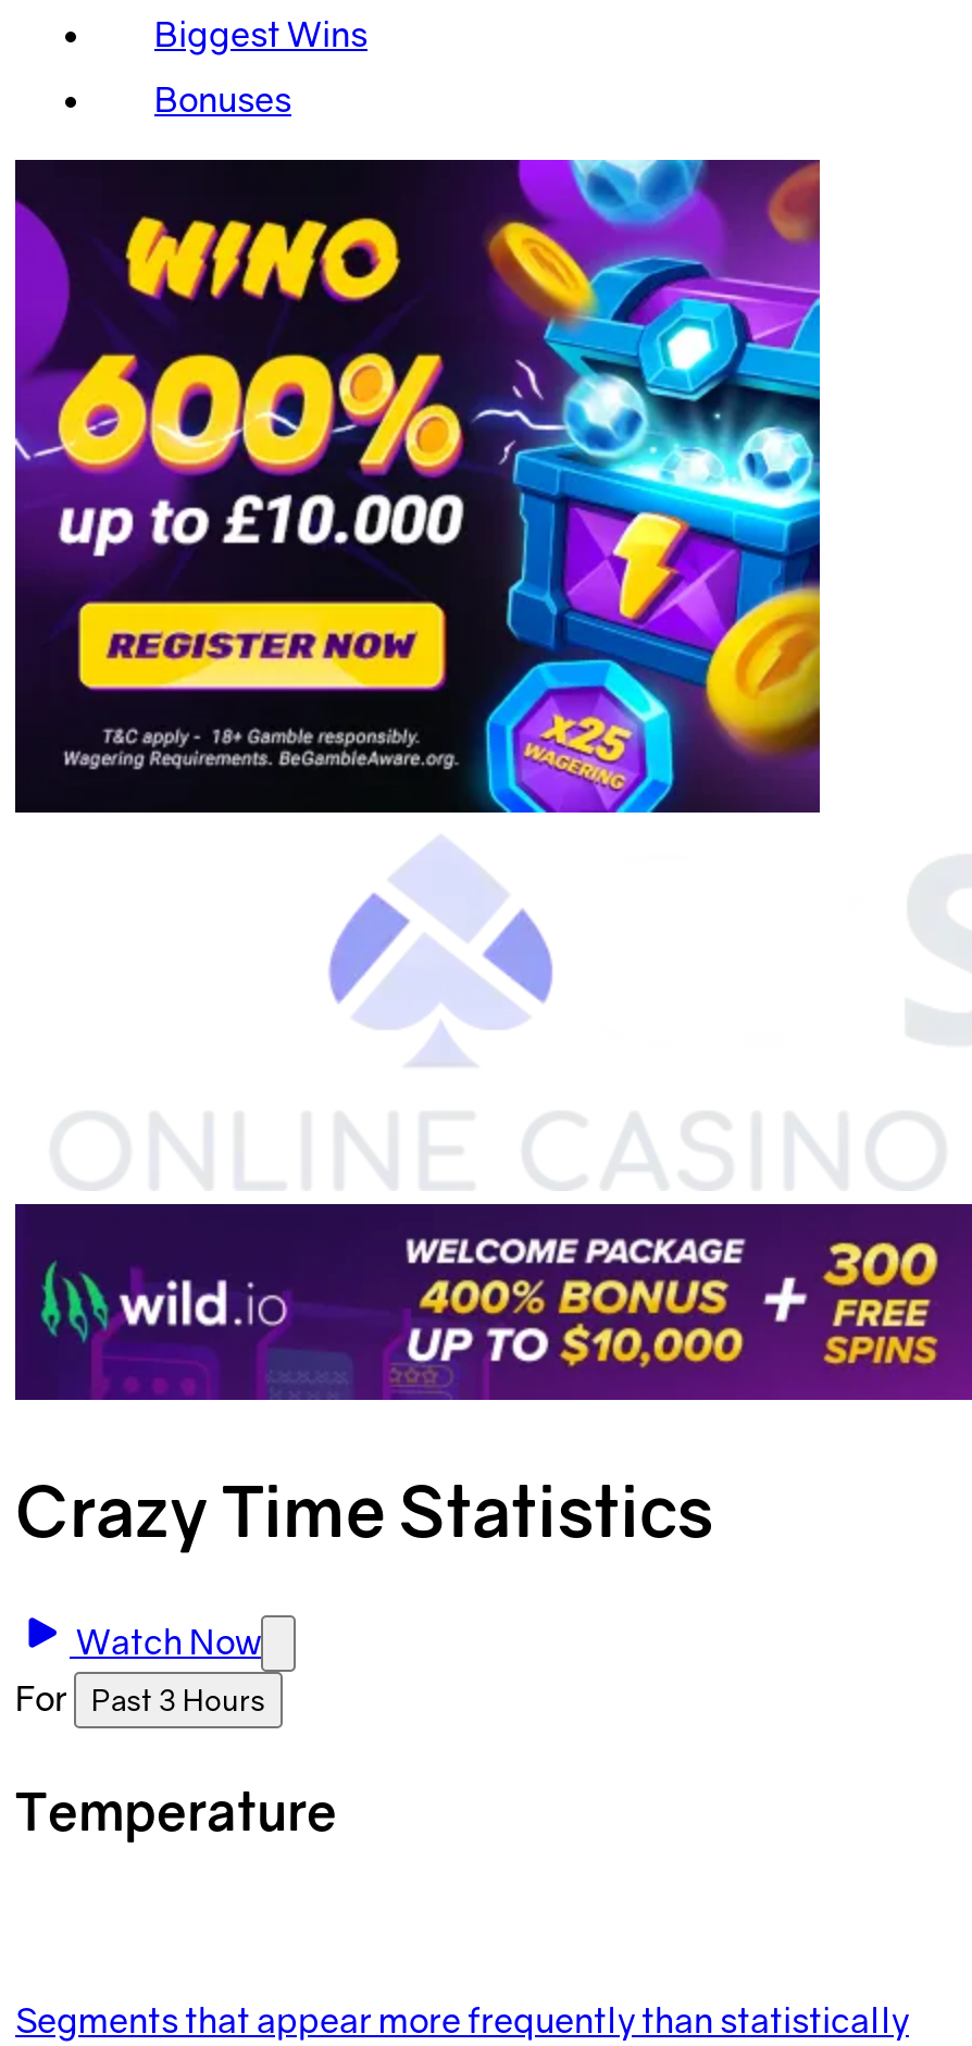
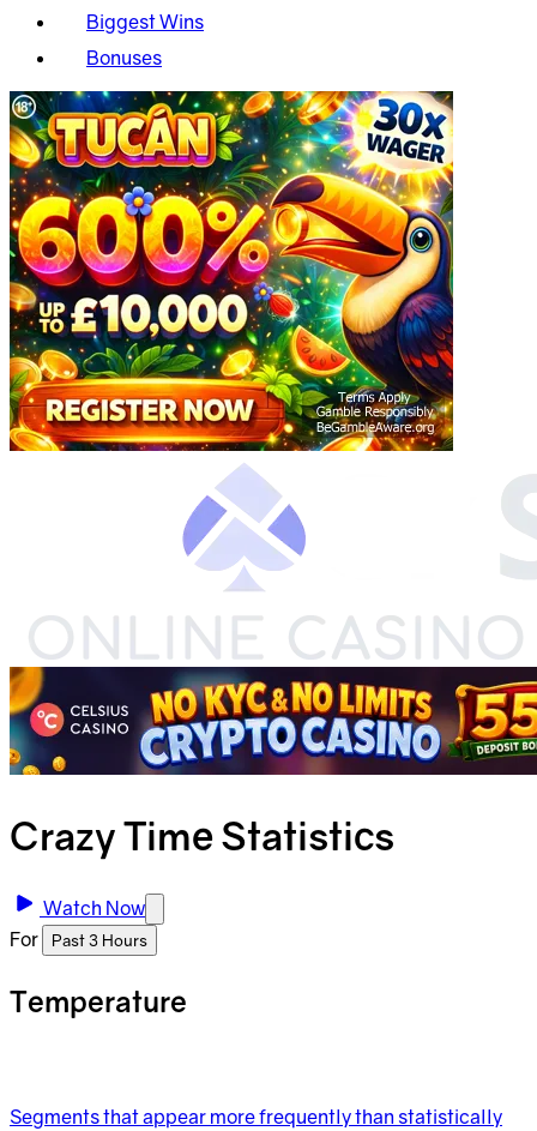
- [image]
+ [image]

- [image]
+ [image]
